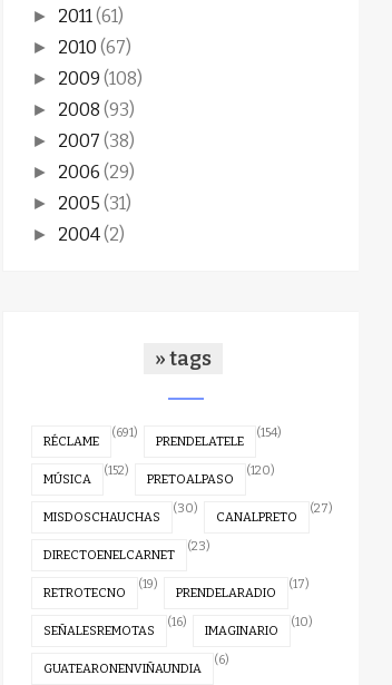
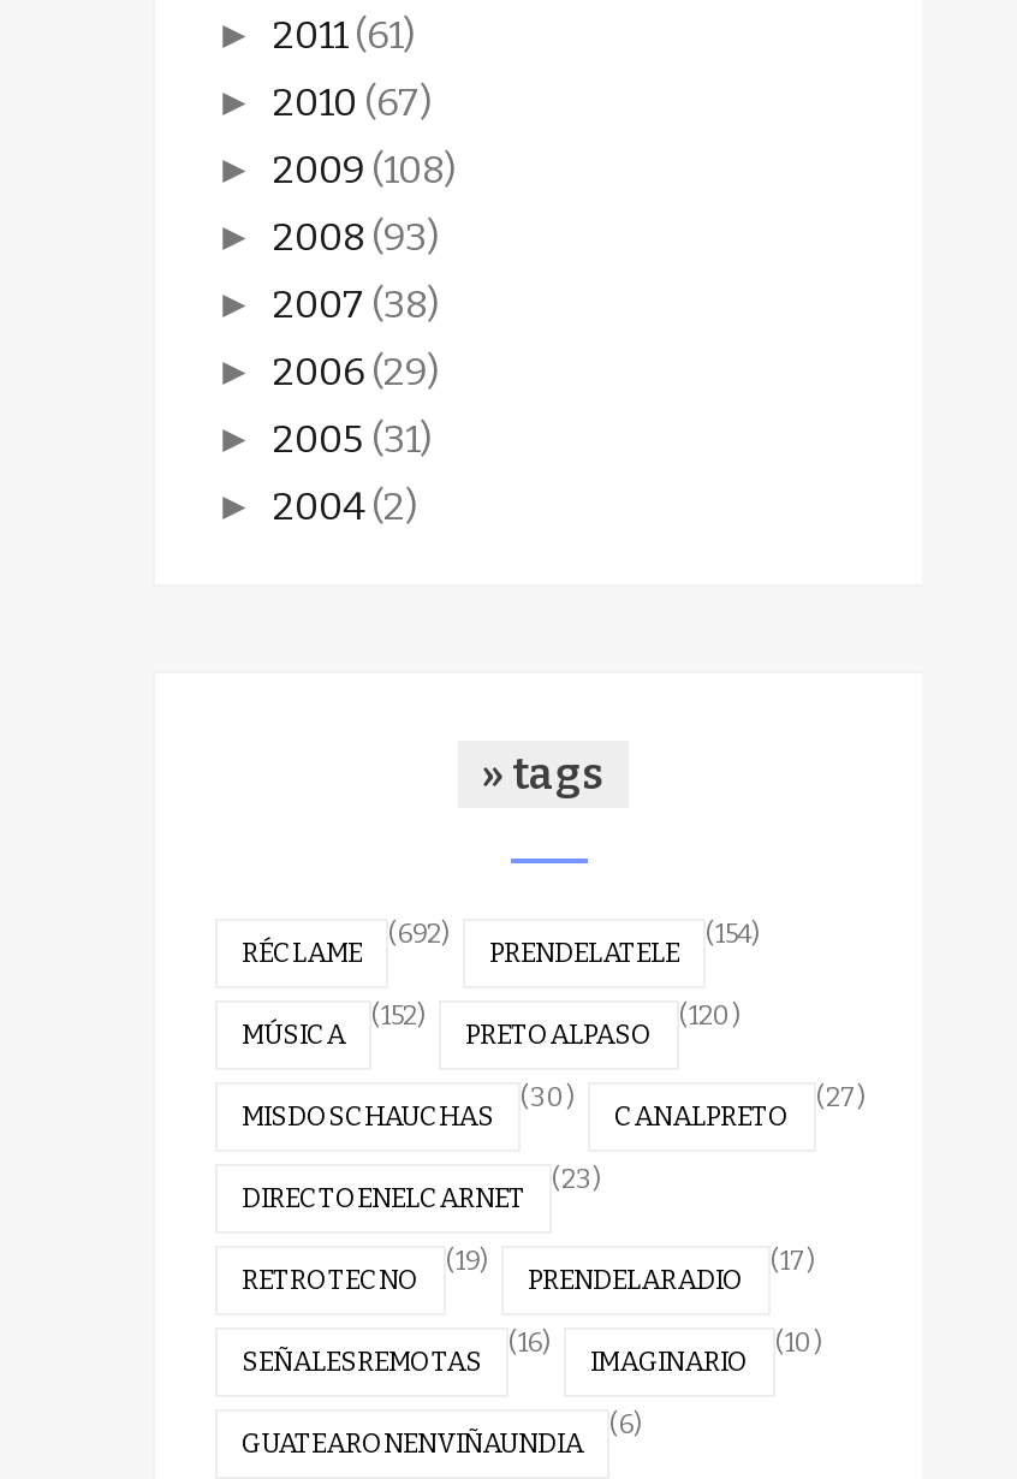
- (691)
+ (692)
